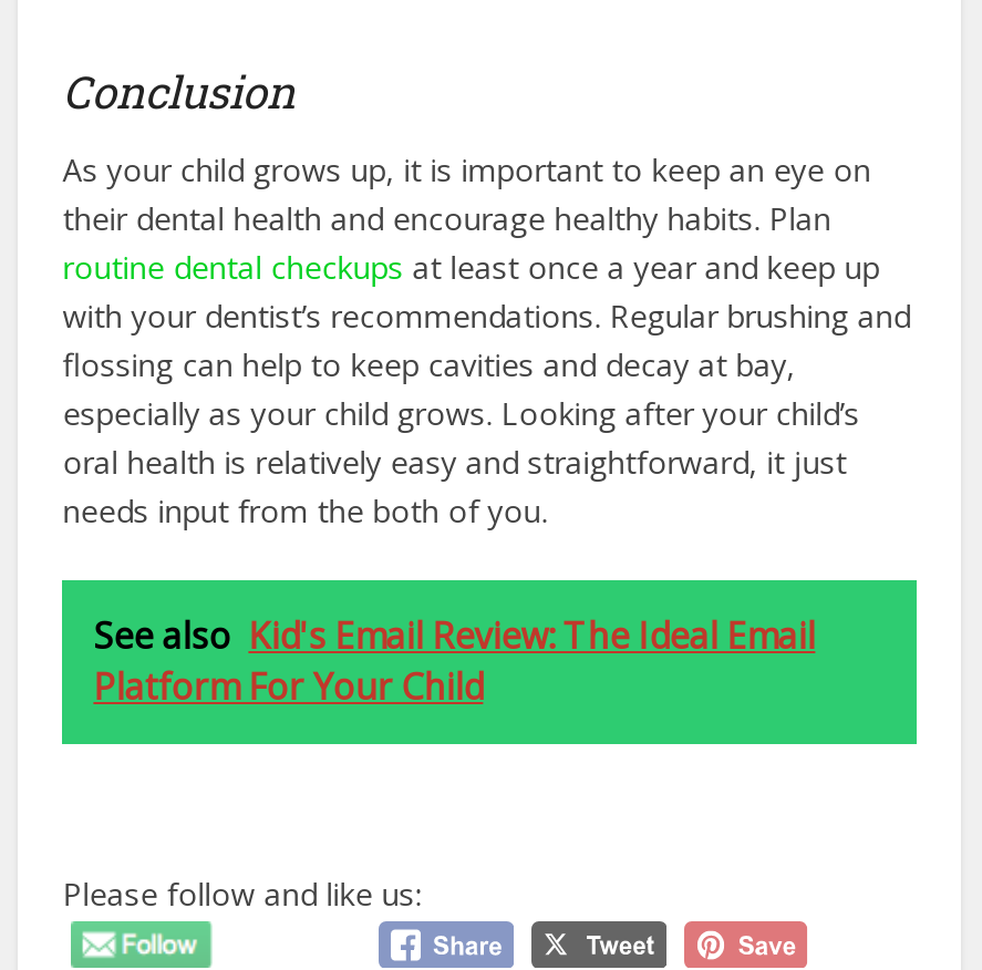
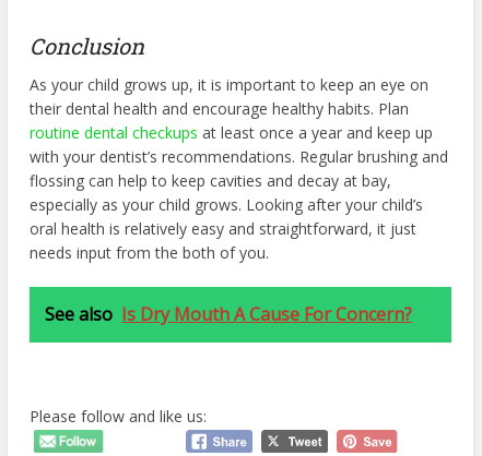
- See also Kid's Email Review: The Ideal Email
- Platform For Your Child
+ See also Is Dry Mouth A Cause For Concern?
